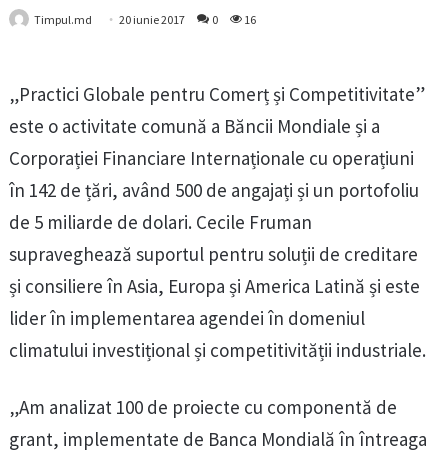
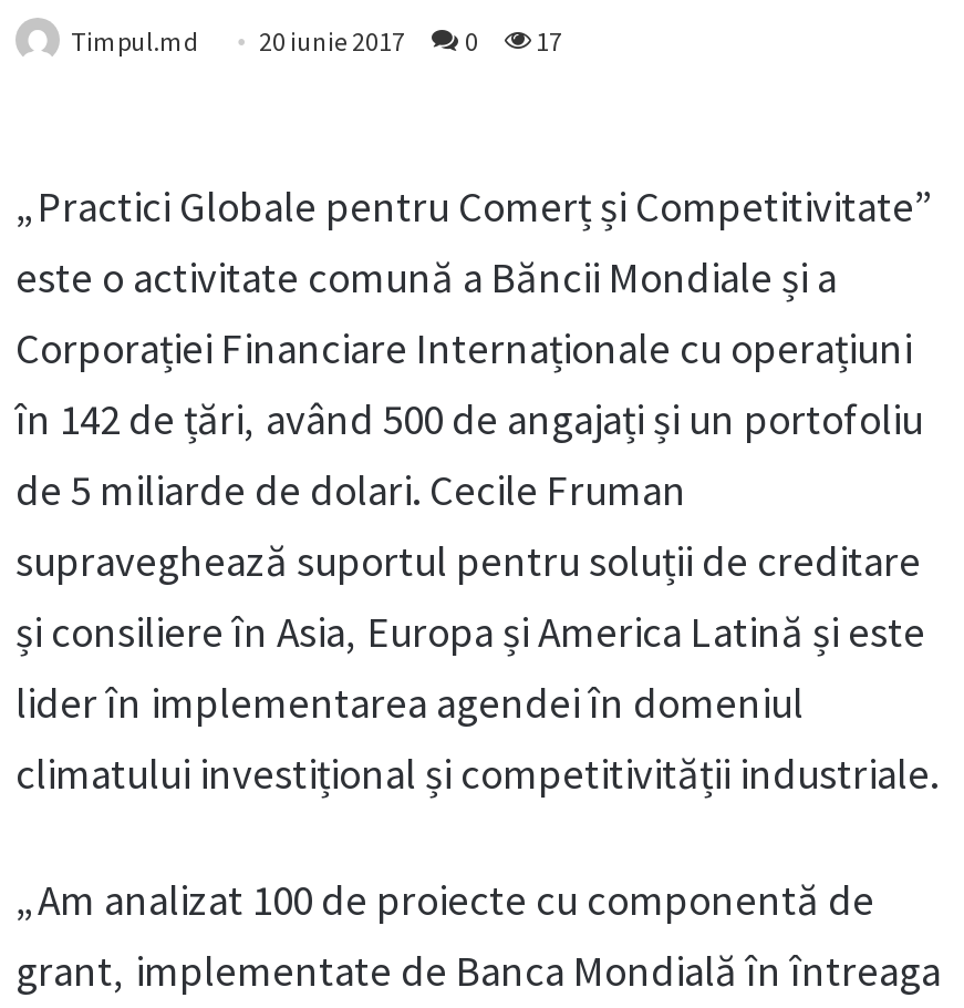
- Timpul.md 20 iunie 2017 0 16
+ Timpul.md 20 iunie 2017 0 17
